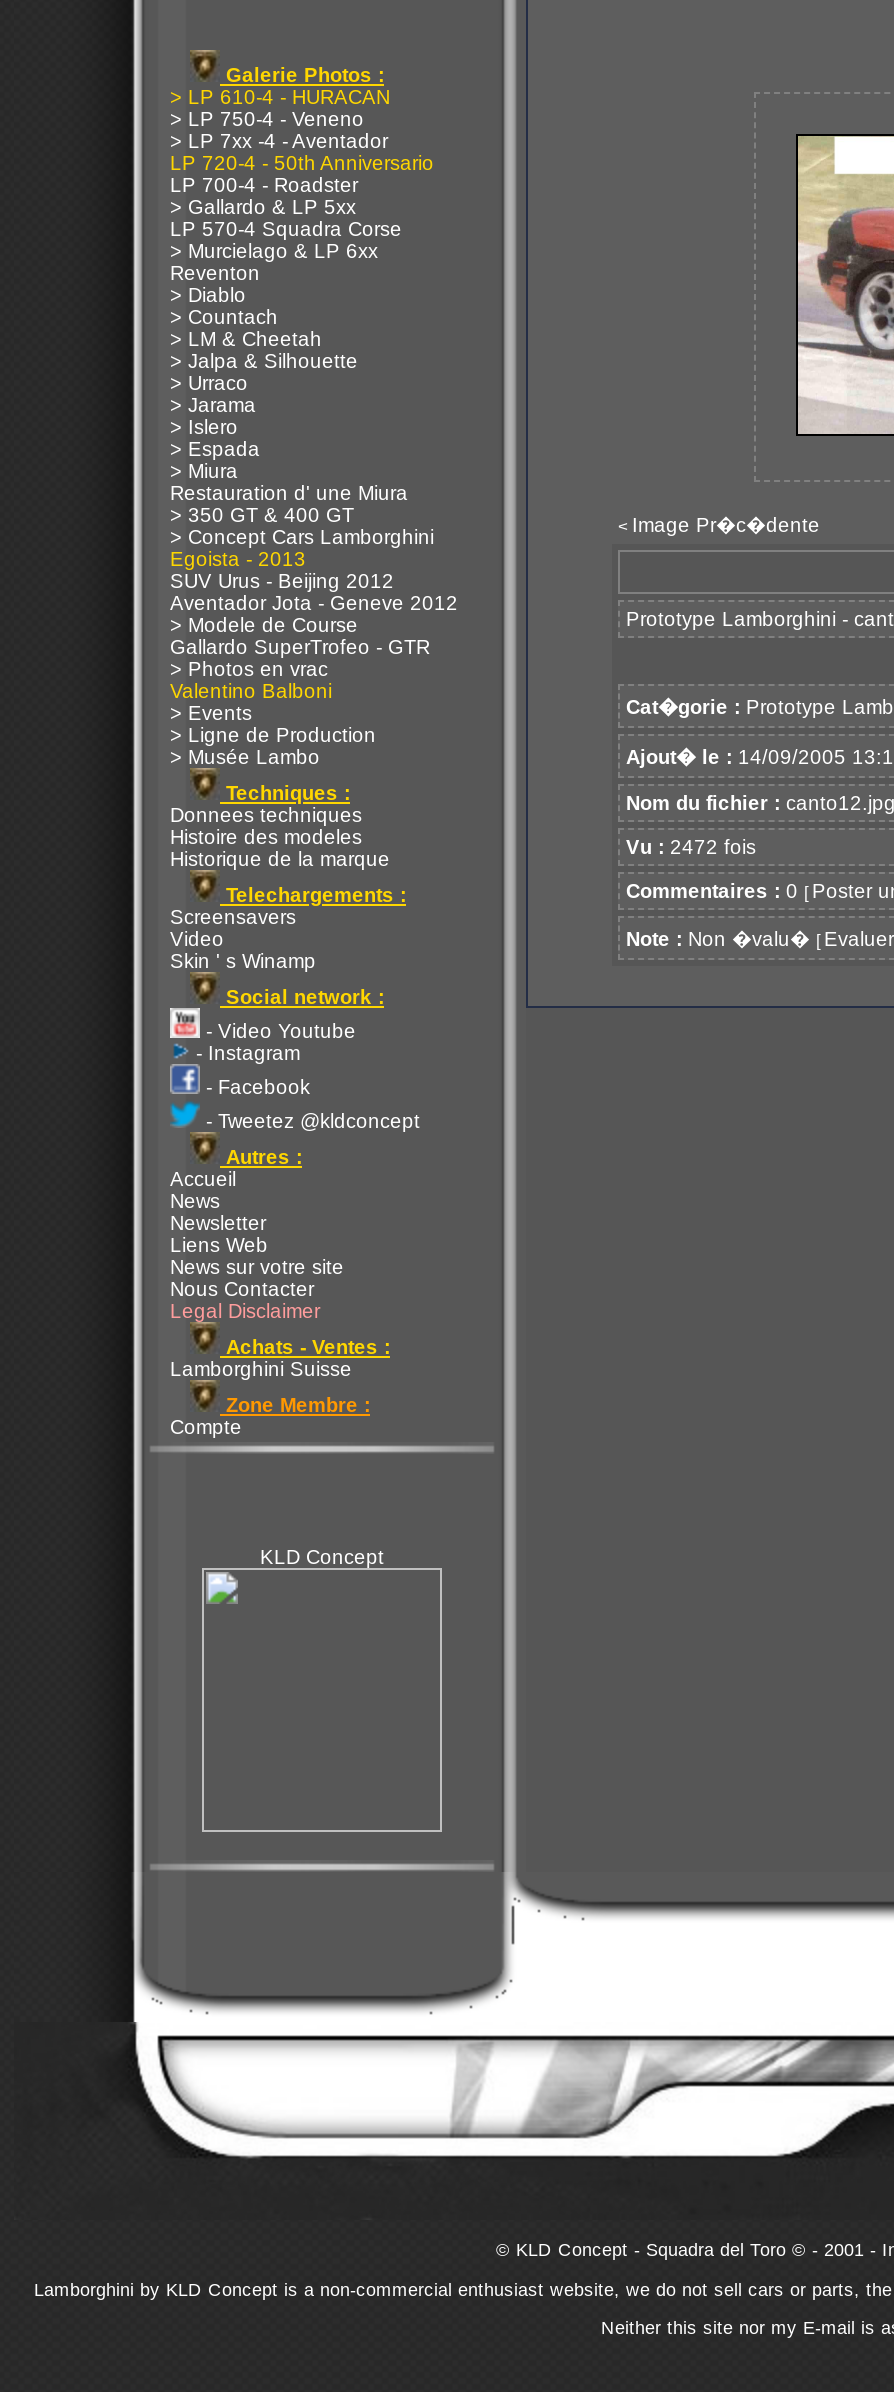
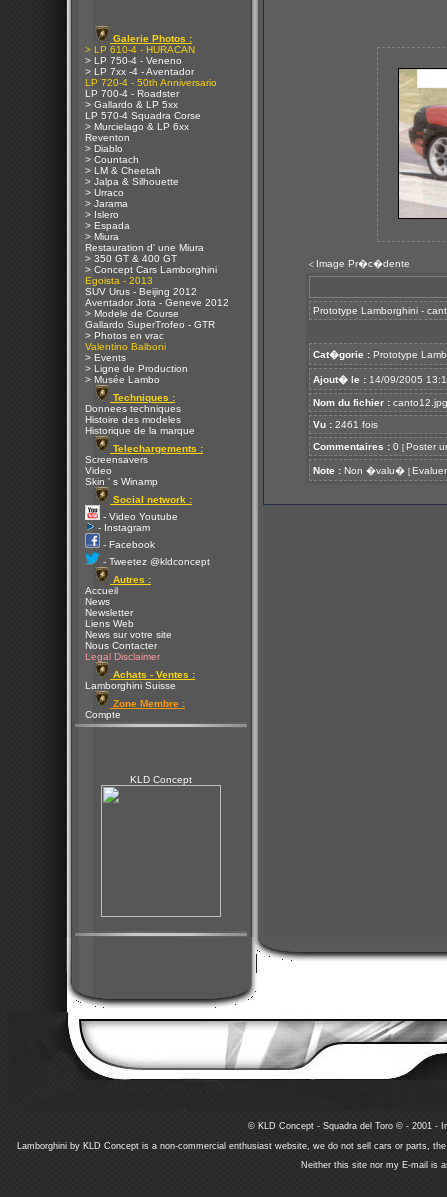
- Vu : 2472 fois
+ Vu : 2461 fois
